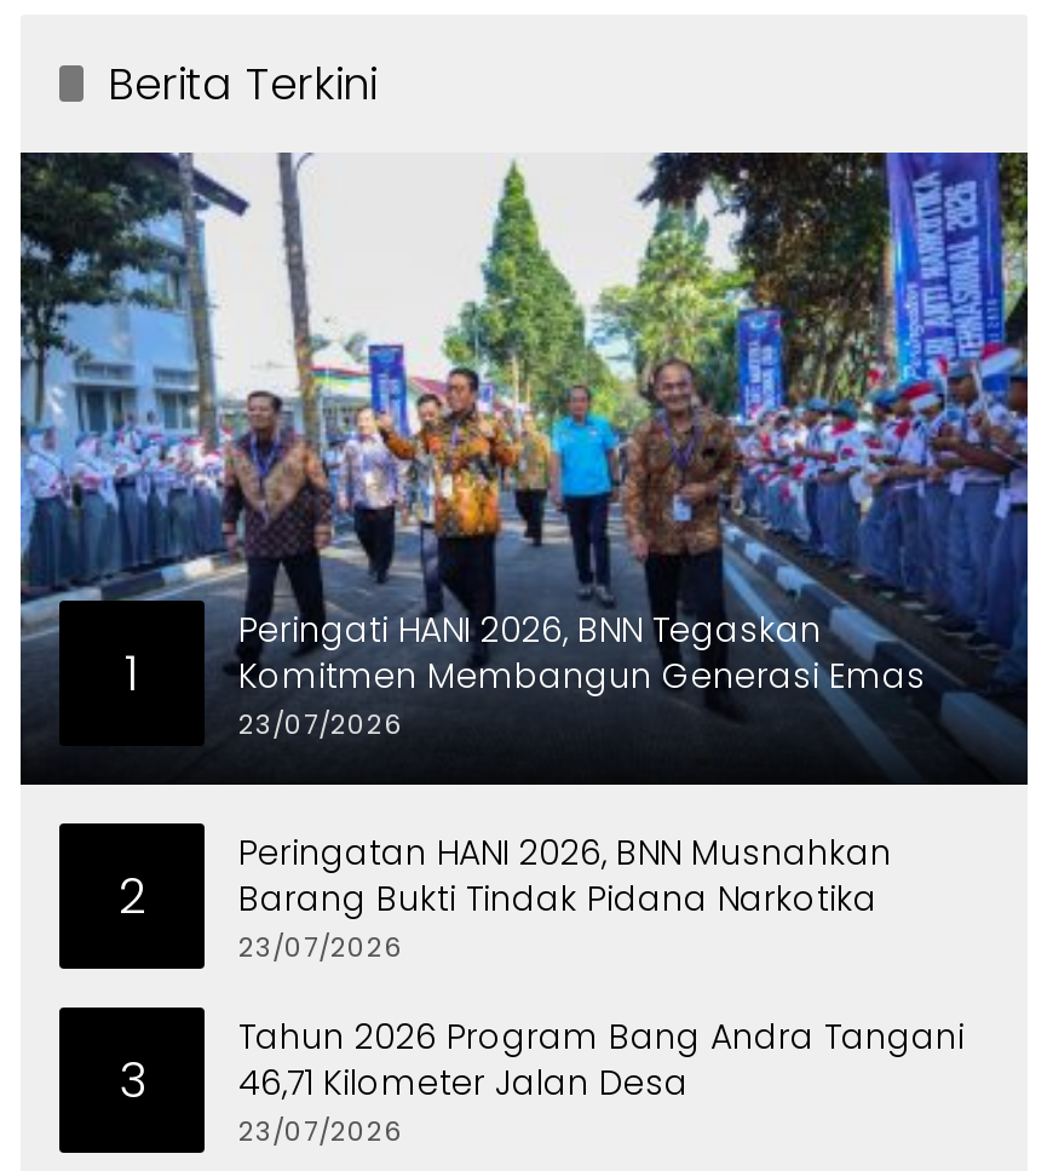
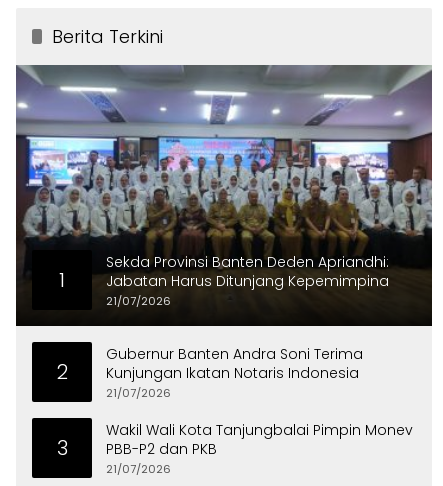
- [image]
- Peringati HANI 2026, BNN Tegaskan
- Komitmen Membangun Generasi Emas
- 23/07/2026
+ [image]
+ Sekda Provinsi Banten Deden Apriandhi:
+ Jabatan Harus Ditunjang Kepemimpina
+ 21/07/2026

- Peringatan HANI 2026, BNN Musnahkan
- Barang Bukti Tindak Pidana Narkotika
- 23/07/2026
+ Gubernur Banten Andra Soni Terima
+ Kunjungan Ikatan Notaris Indonesia
+ 21/07/2026

- Tahun 2026 Program Bang Andra Tangani
- 46,71 Kilometer Jalan Desa
- 23/07/2026
+ Wakil Wali Kota Tanjungbalai Pimpin Monev
+ PBB-P2 dan PKB
+ 21/07/2026
